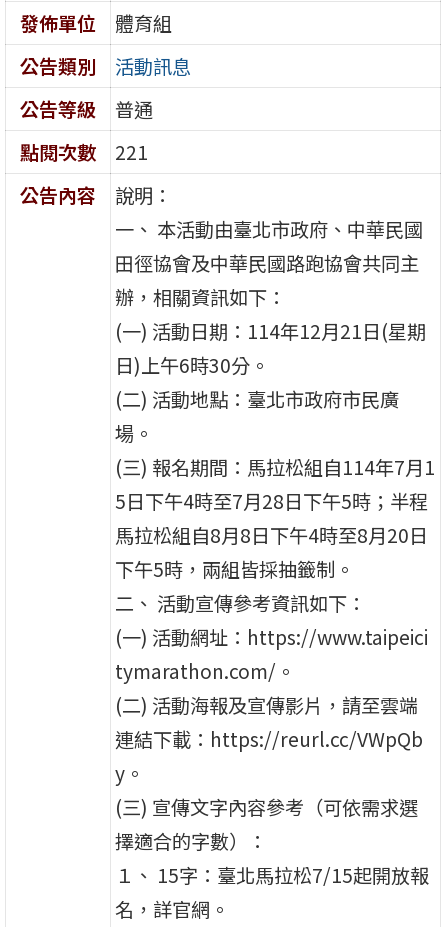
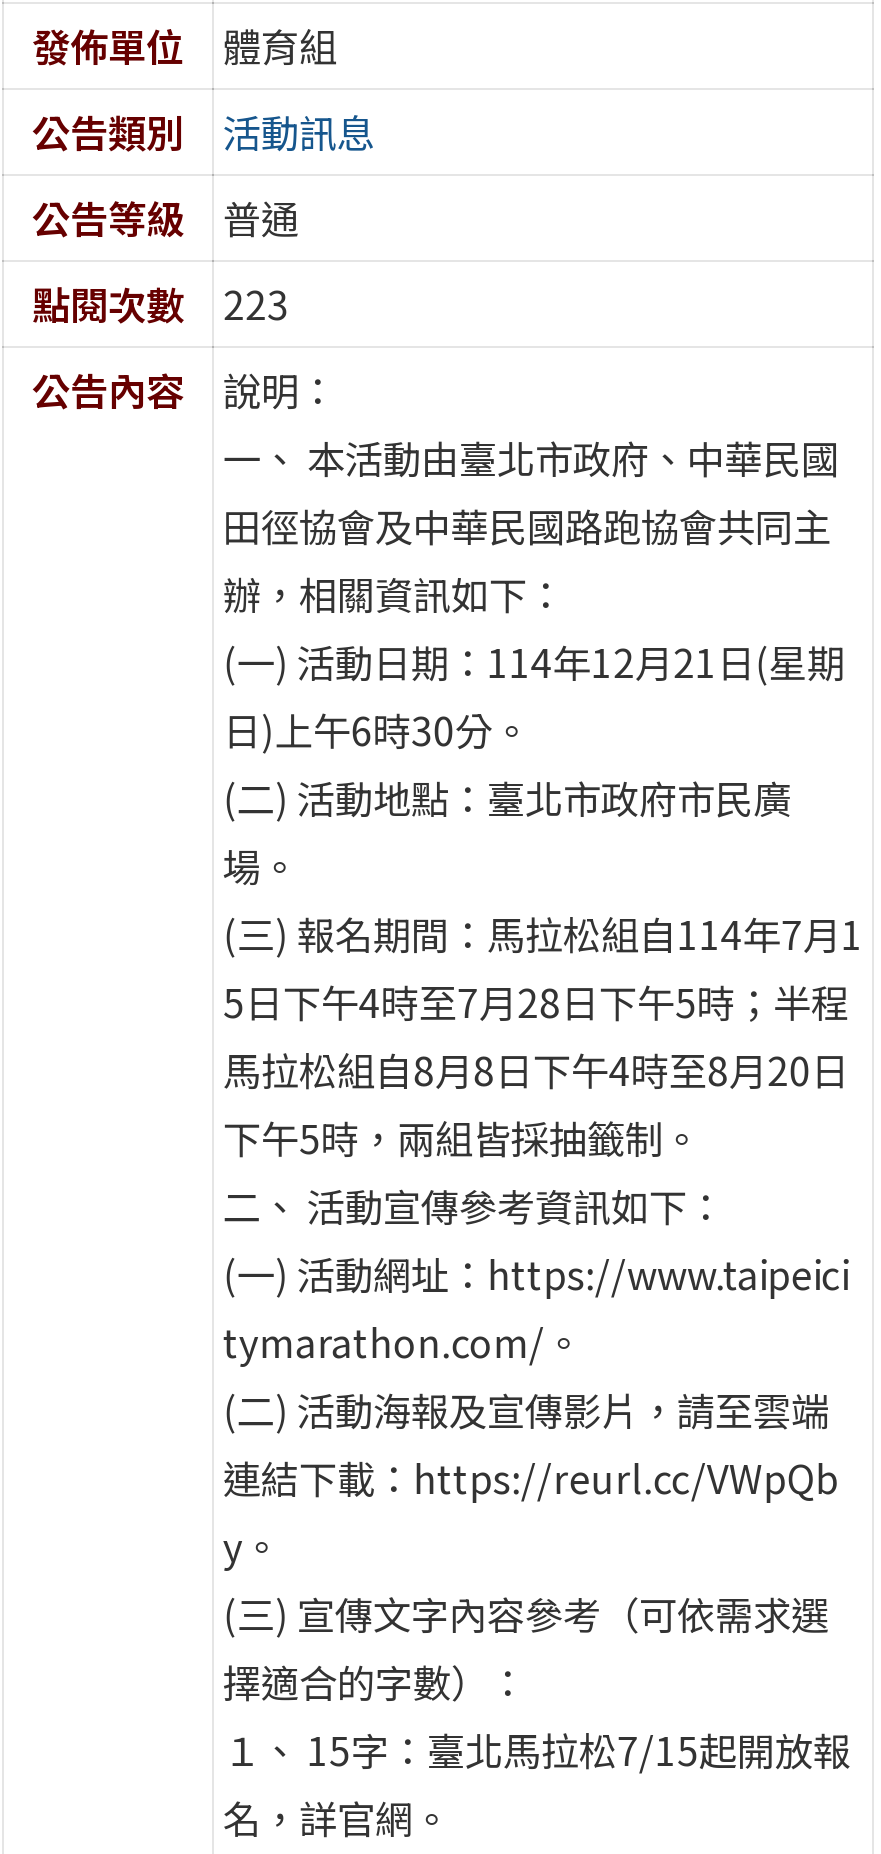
- 點閱次數 221
+ 點閱次數 223
